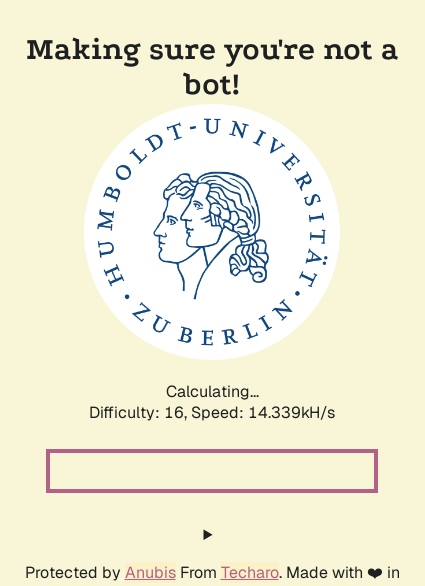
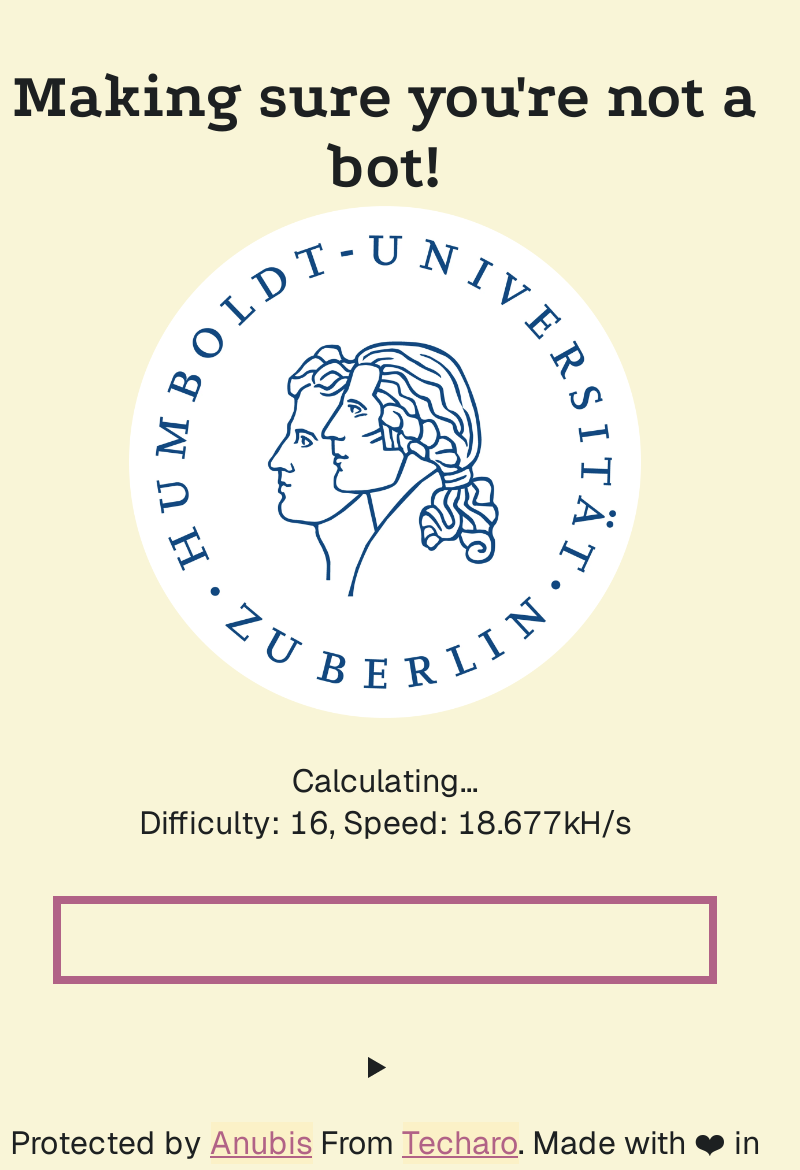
- Difficulty: 16, Speed: 14.339kH/s
+ Difficulty: 16, Speed: 18.677kH/s
